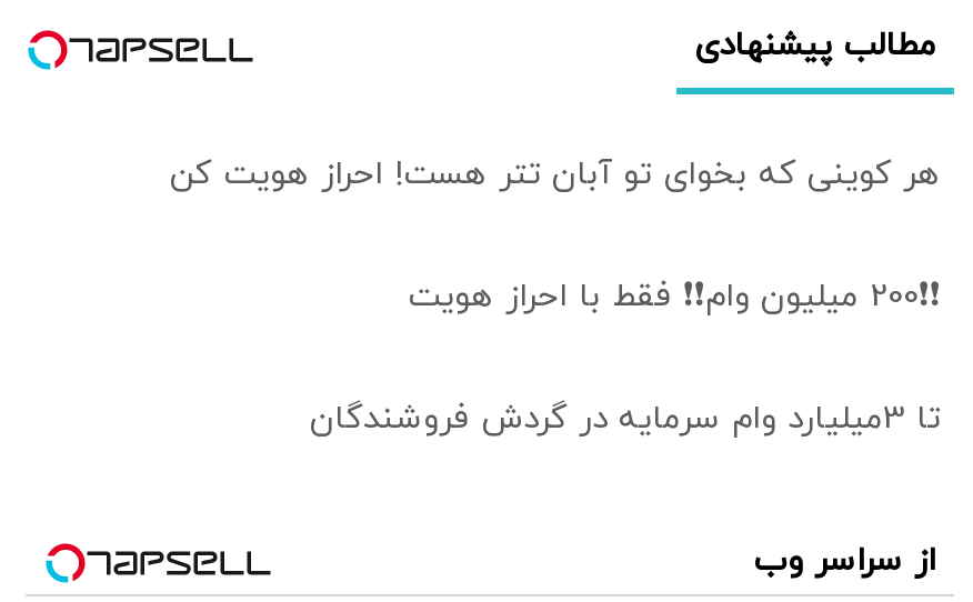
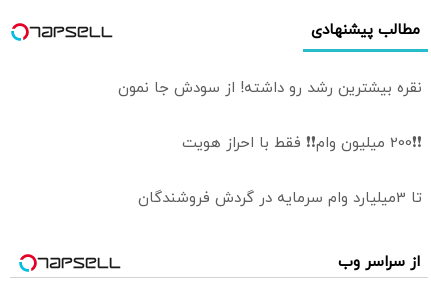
- هر کوینی که بخوای تو آبان تتر هست! احراز هویت کن
+ نقره بیشترین رشد رو داشته! از سودش جا نمون
